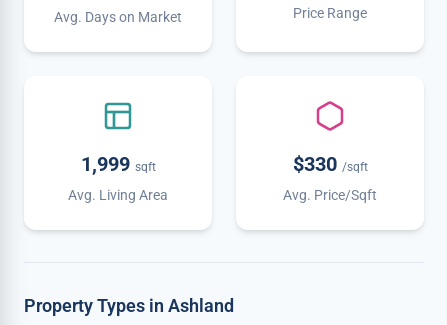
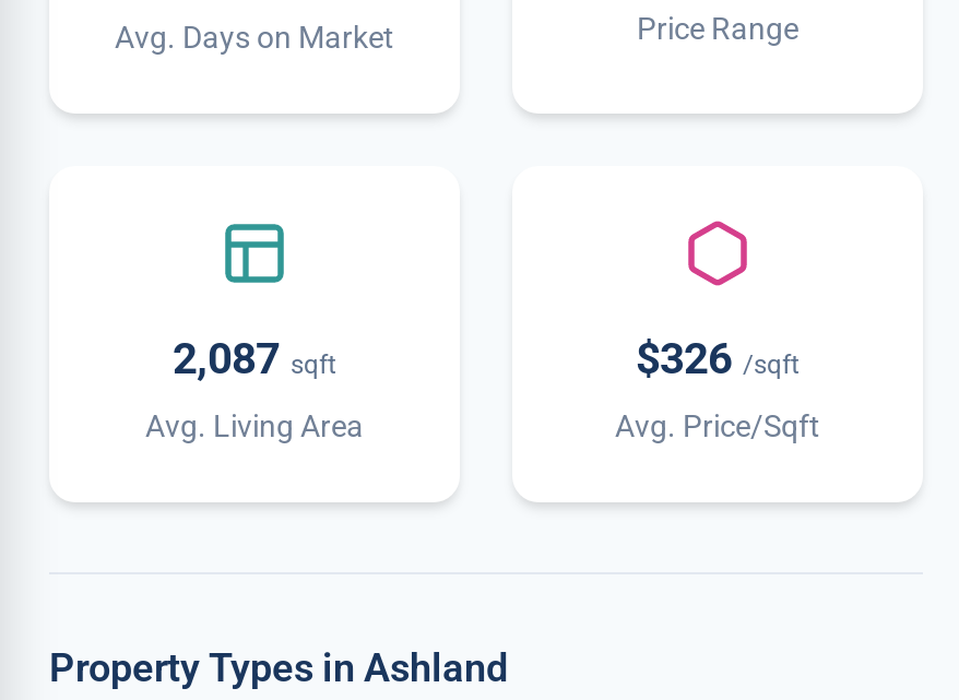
- 1,999 sqft
+ 2,087 sqft

- $330 /sqft
+ $326 /sqft
